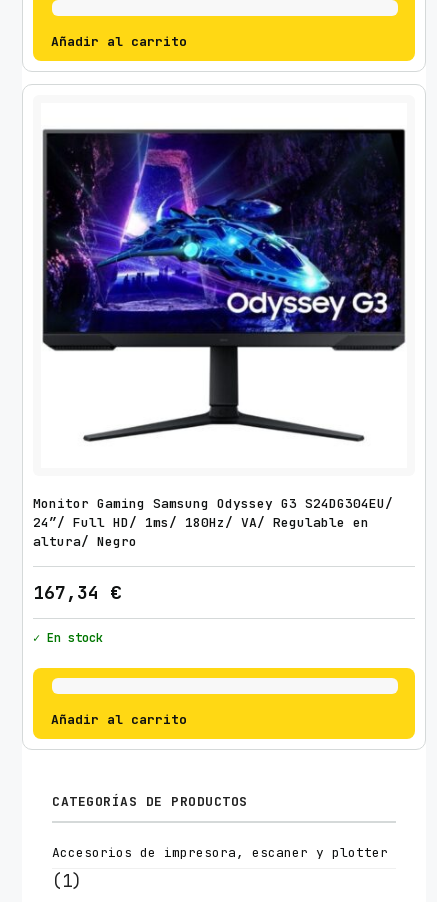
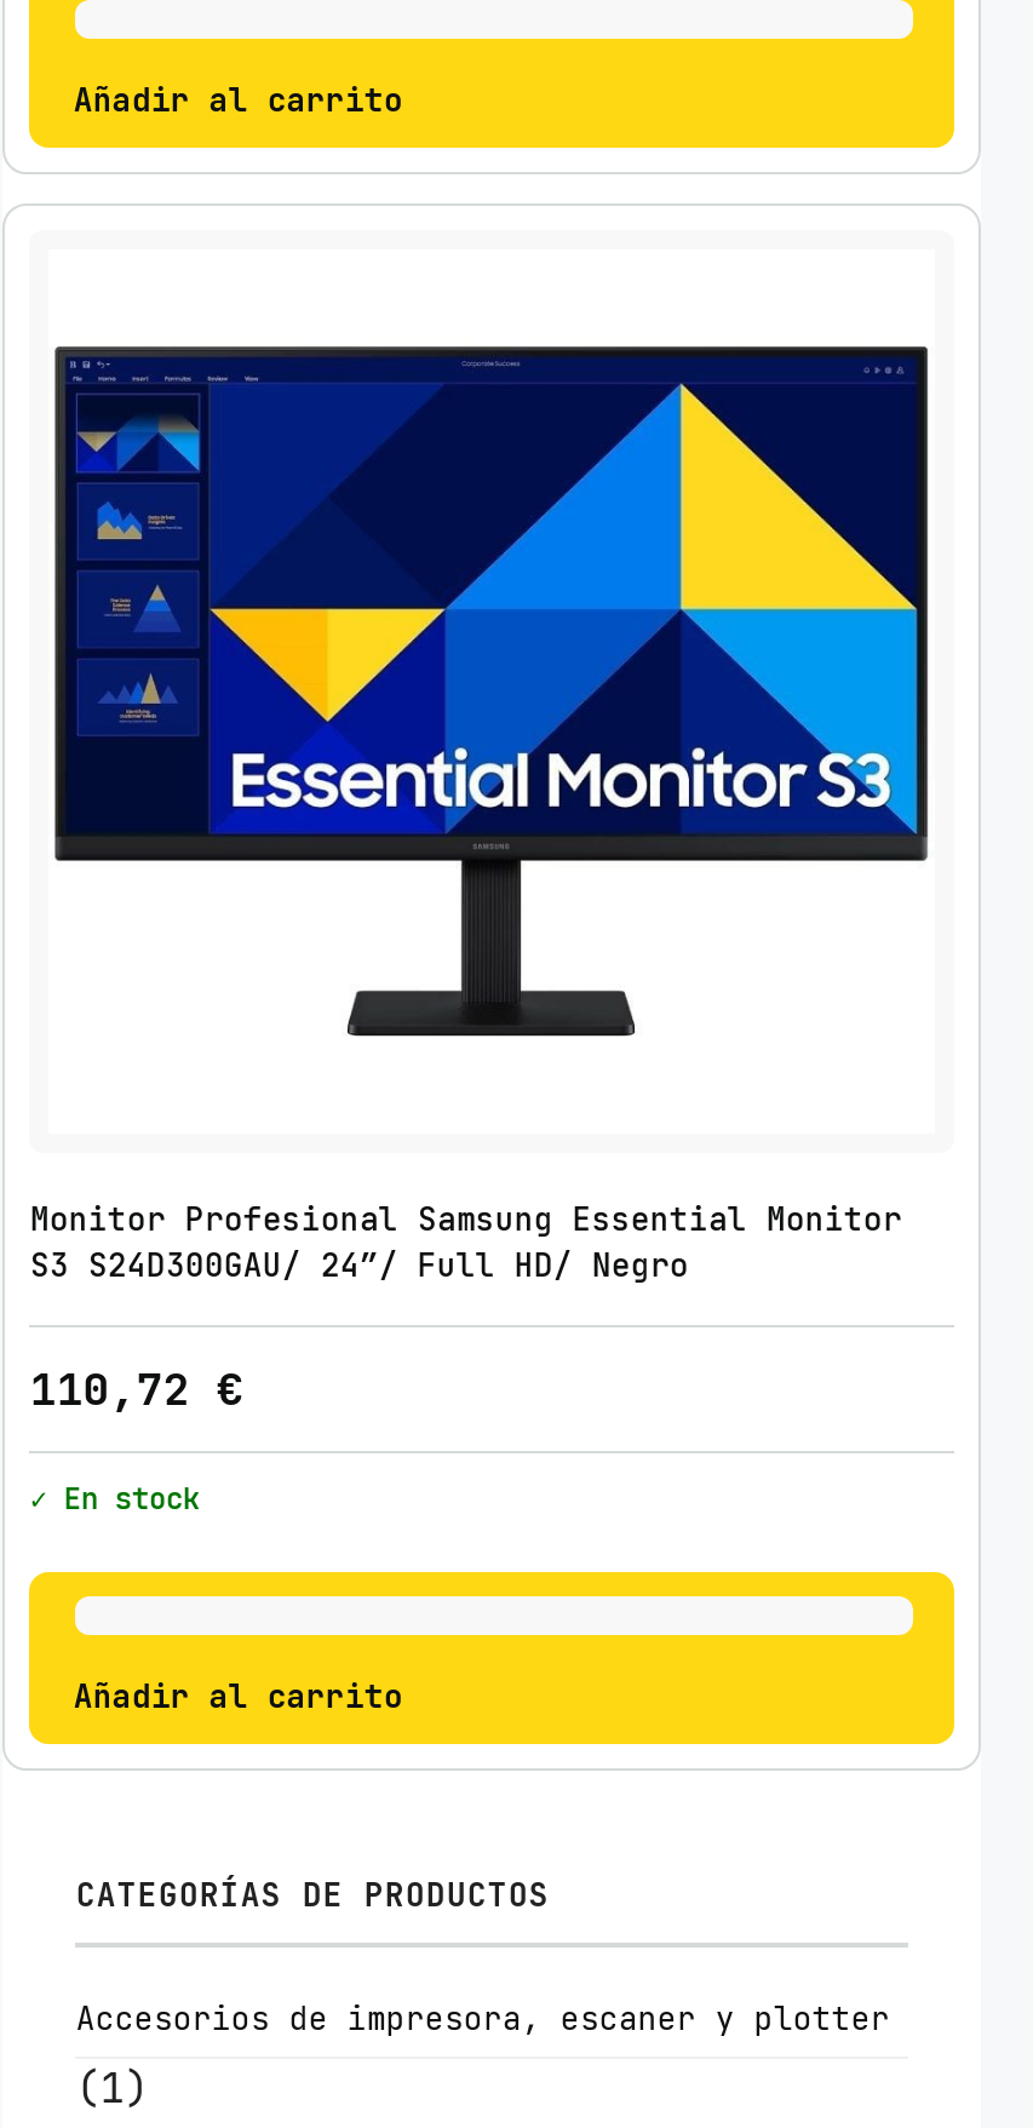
- [image]
+ [image]

- Monitor Gaming Samsung Odyssey G3 S24DG304EU/
- 24″/ Full HD/ 1ms/ 180Hz/ VA/ Regulable en
- altura/ Negro
+ Monitor Profesional Samsung Essential Monitor
+ S3 S24D300GAU/ 24″/ Full HD/ Negro

- 167,34 €
+ 110,72 €
